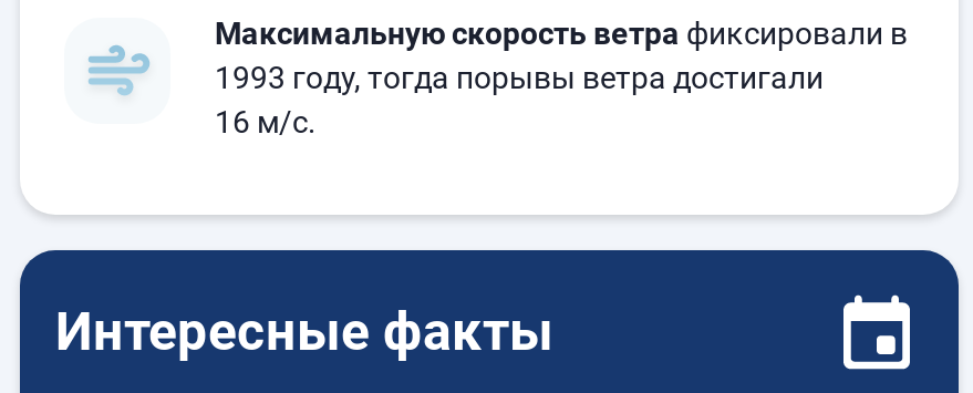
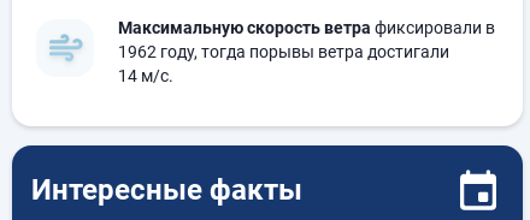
- 1993 году, тогда порывы ветра достигали
+ 1962 году, тогда порывы ветра достигали

- 16 м/с.
+ 14 м/с.
